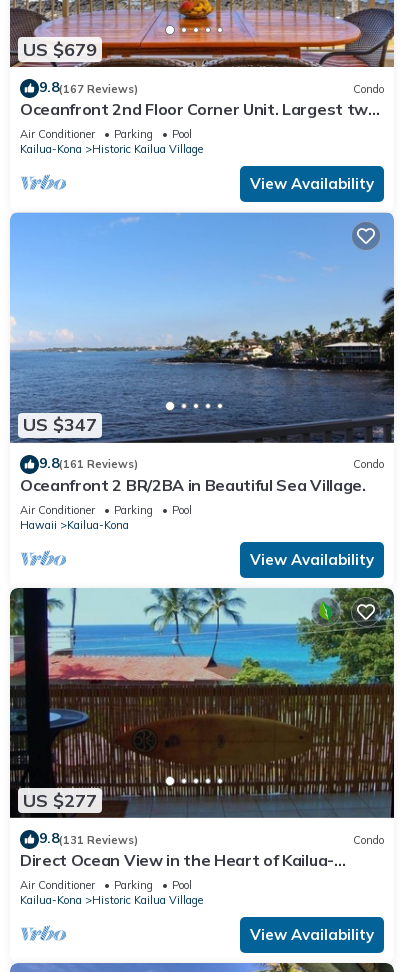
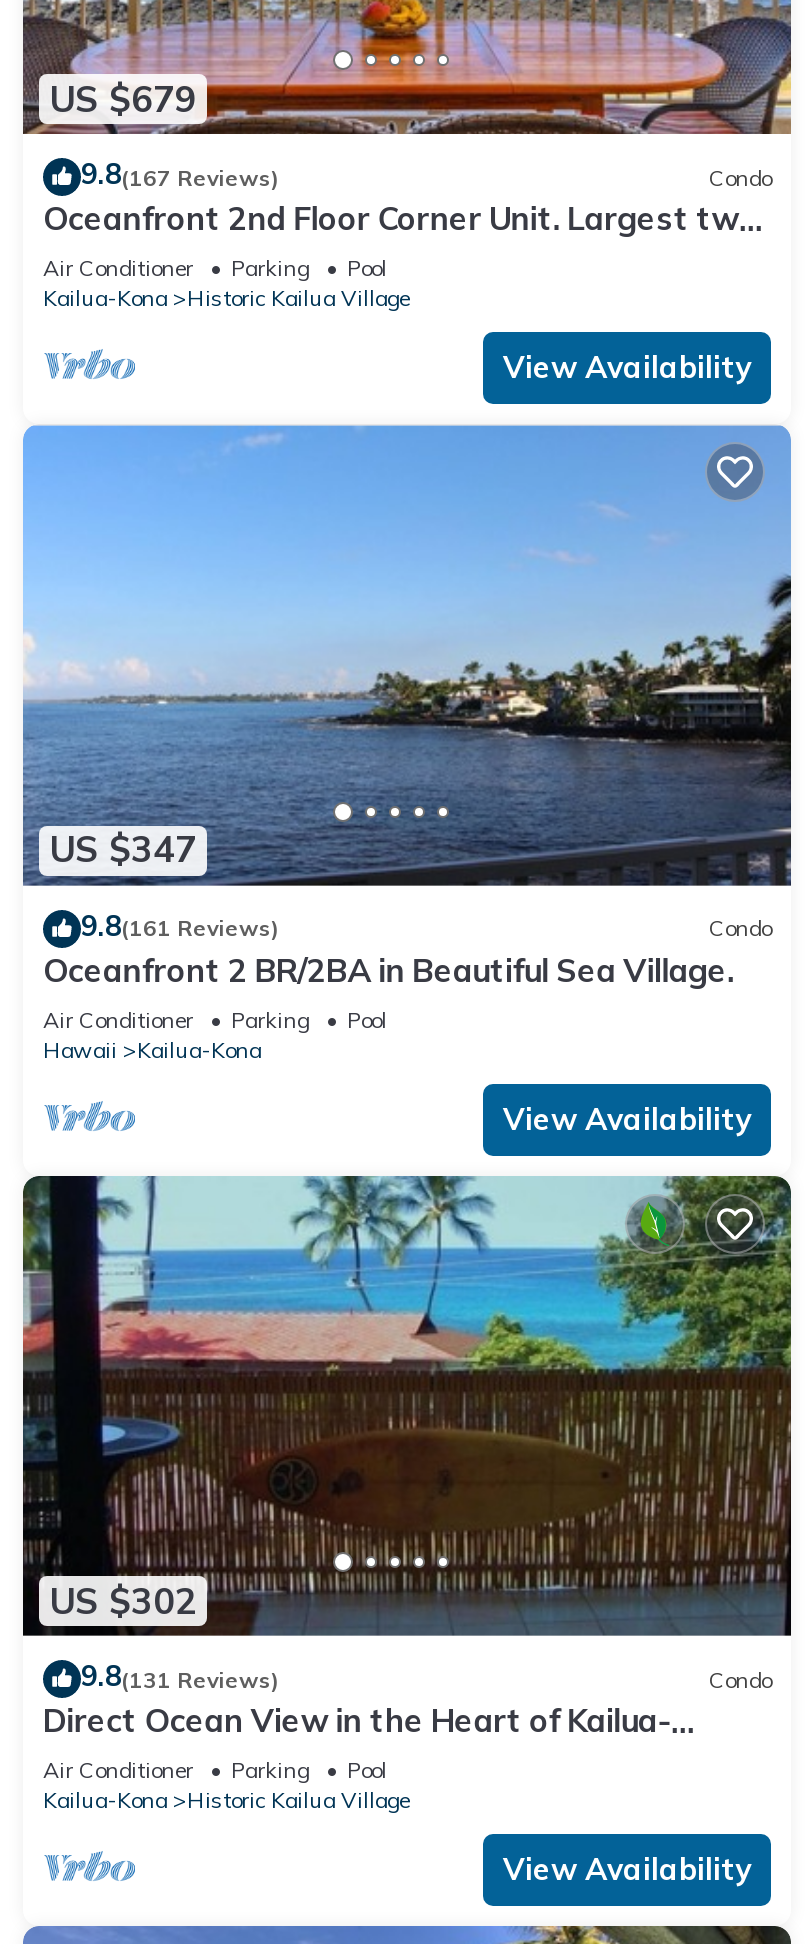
- US $277
+ US $302
